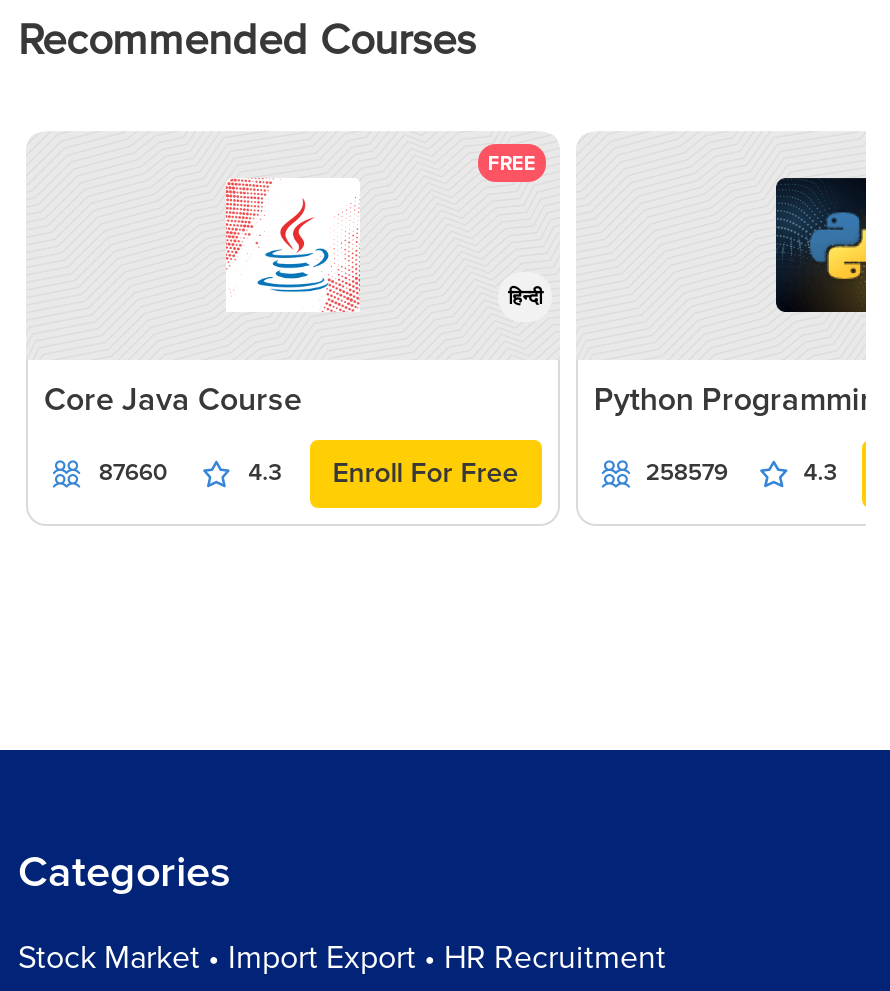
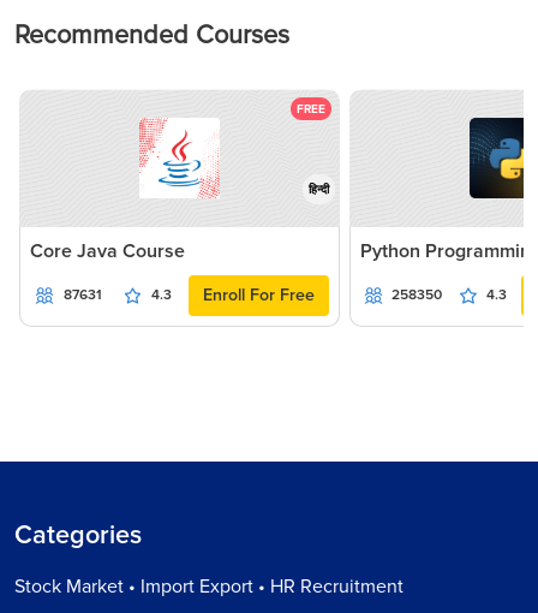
- 87660
+ 87631

- 258579
+ 258350
